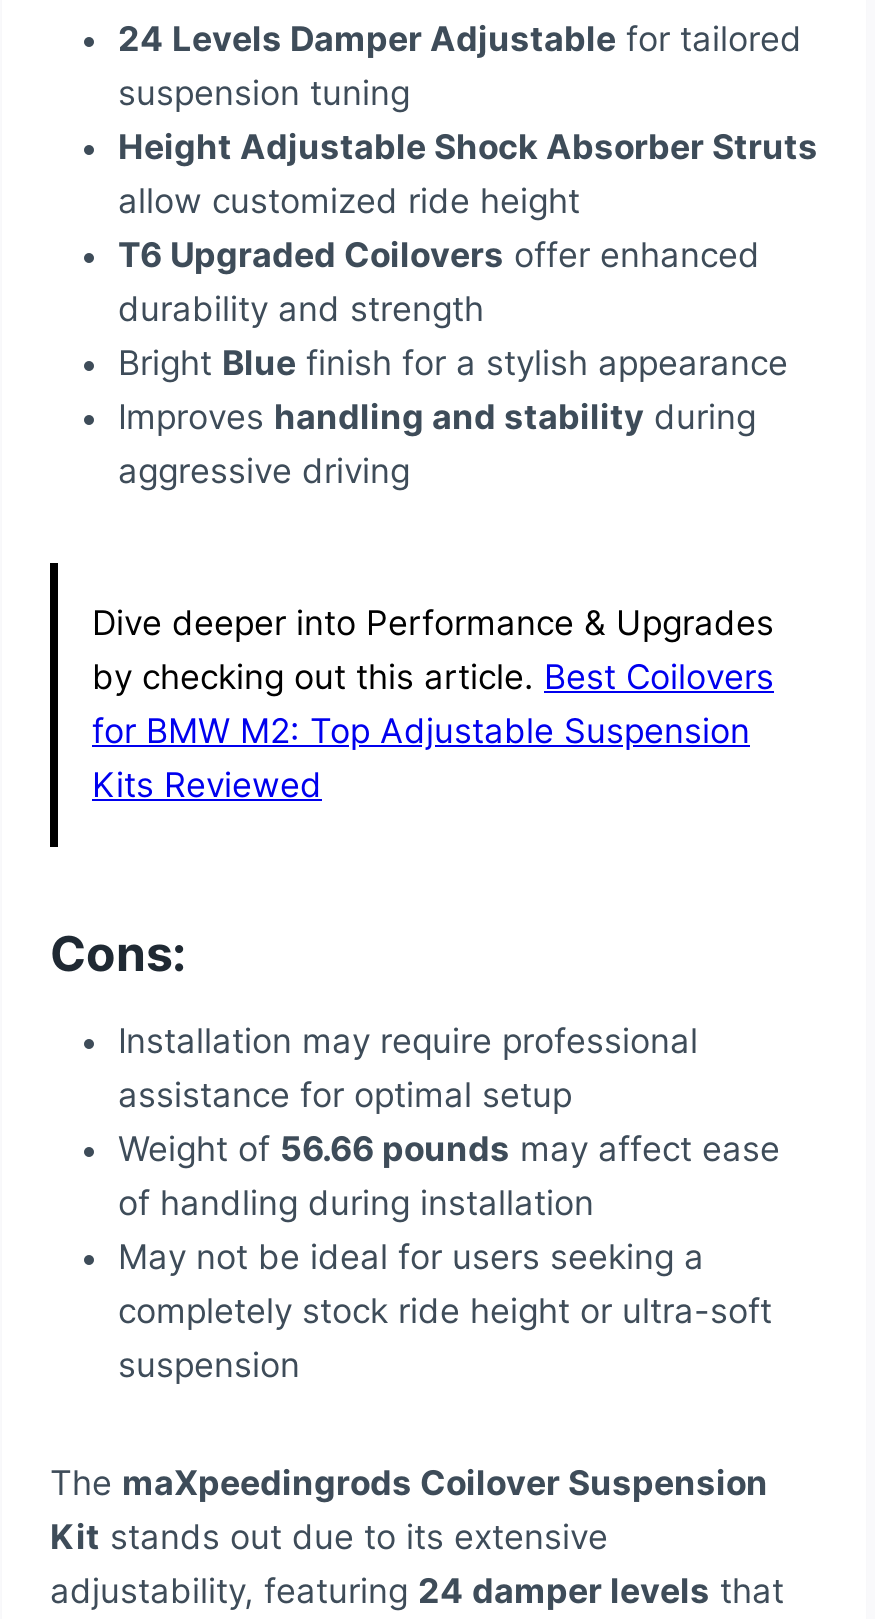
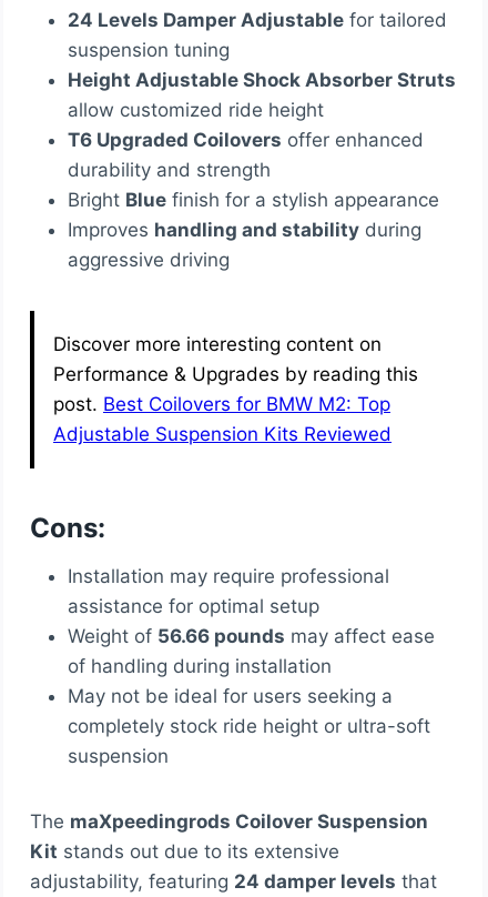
- Dive deeper into Performance & Upgrades
- by checking out this article. Best Coilovers
- for BMW M2: Top Adjustable Suspension
- Kits Reviewed
+ Discover more interesting content on
+ Performance & Upgrades by reading this
+ post. Best Coilovers for BMW M2: Top
+ Adjustable Suspension Kits Reviewed
